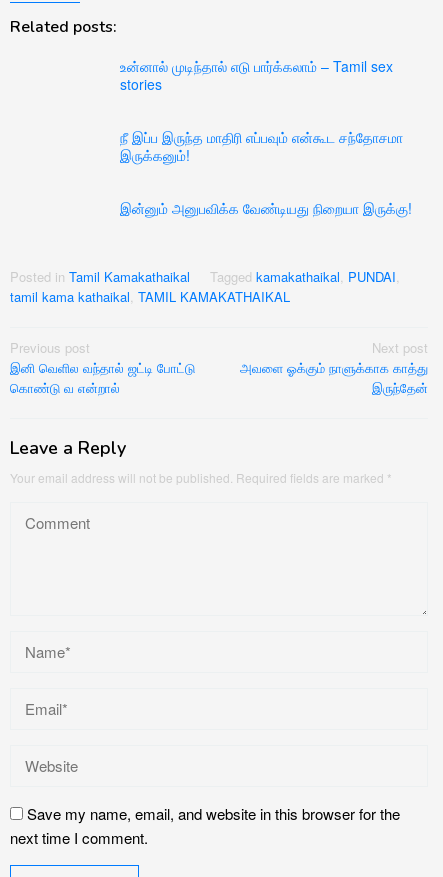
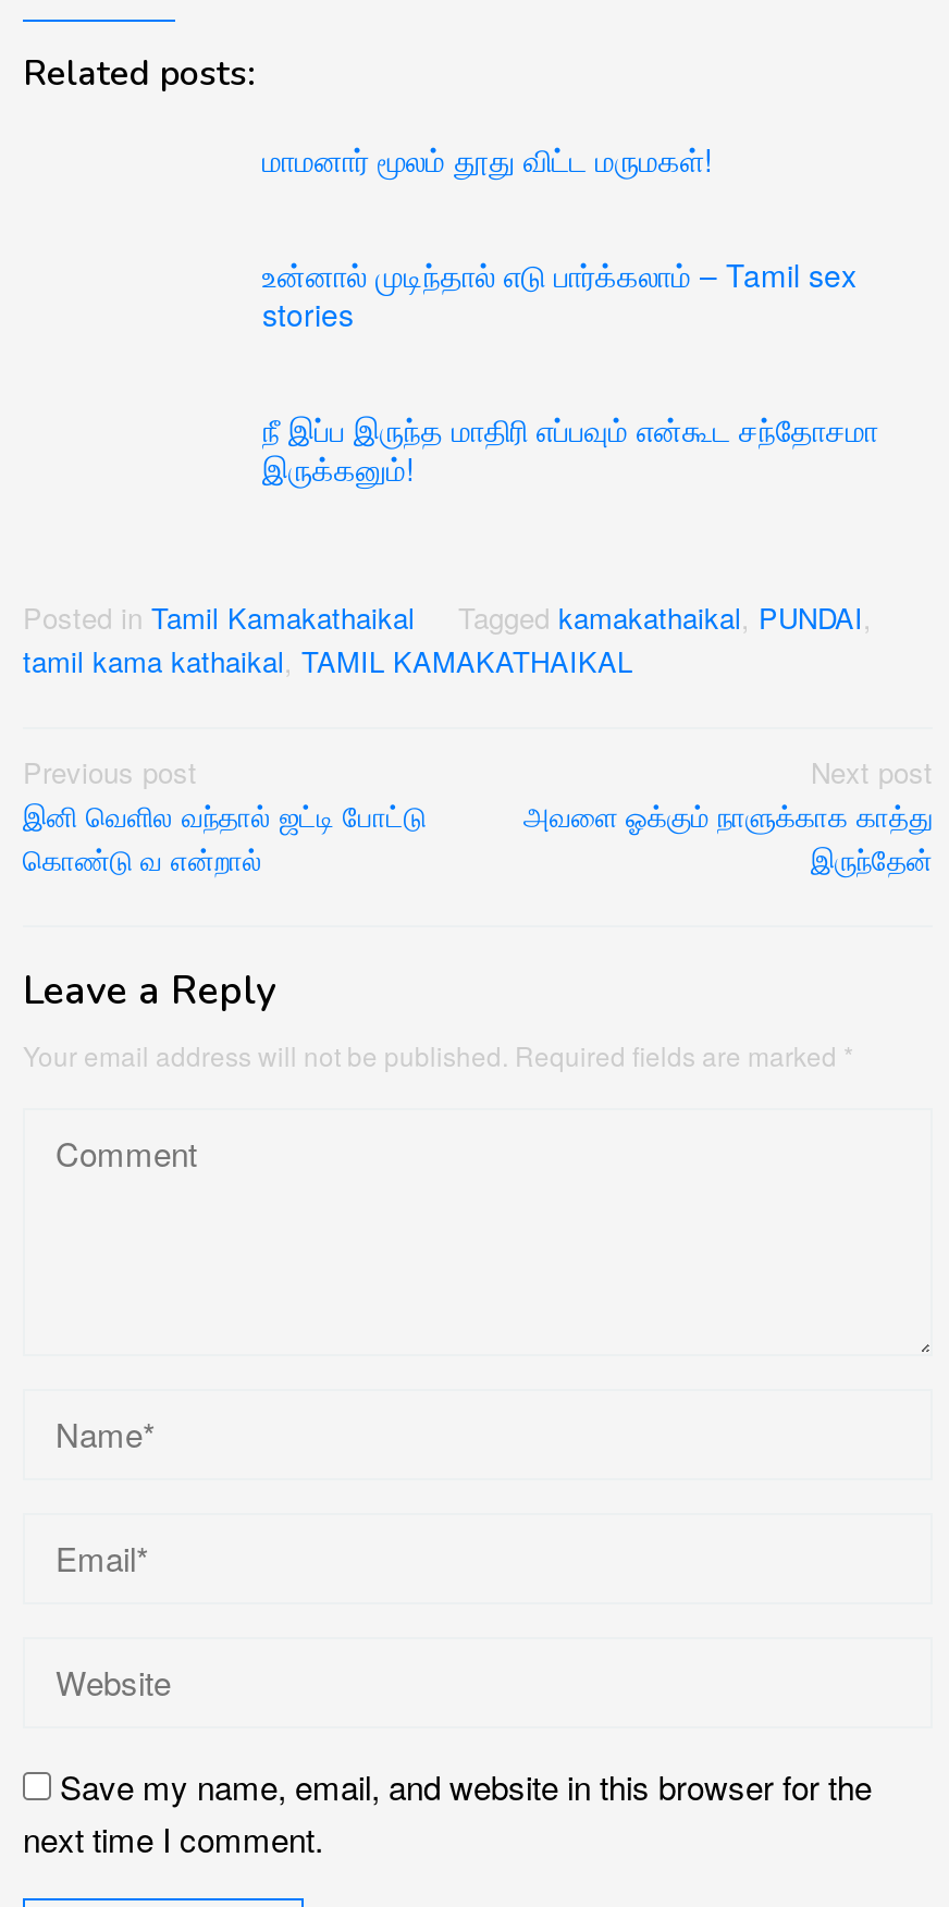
+ மாமனார் மூலம் தூது விட்ட மருமகள்!

moved down: உன்னால் முடிந்தால் எடு பார்க்கலாம் – Tamil sex | stories | நீ இப்ப இருந்த மாதிரி எப்பவும் என்கூட சந்தோசமா | இருக்கனும்!

- இன்னும் அனுபவிக்க வேண்டியது நிறையா இருக்கு!
